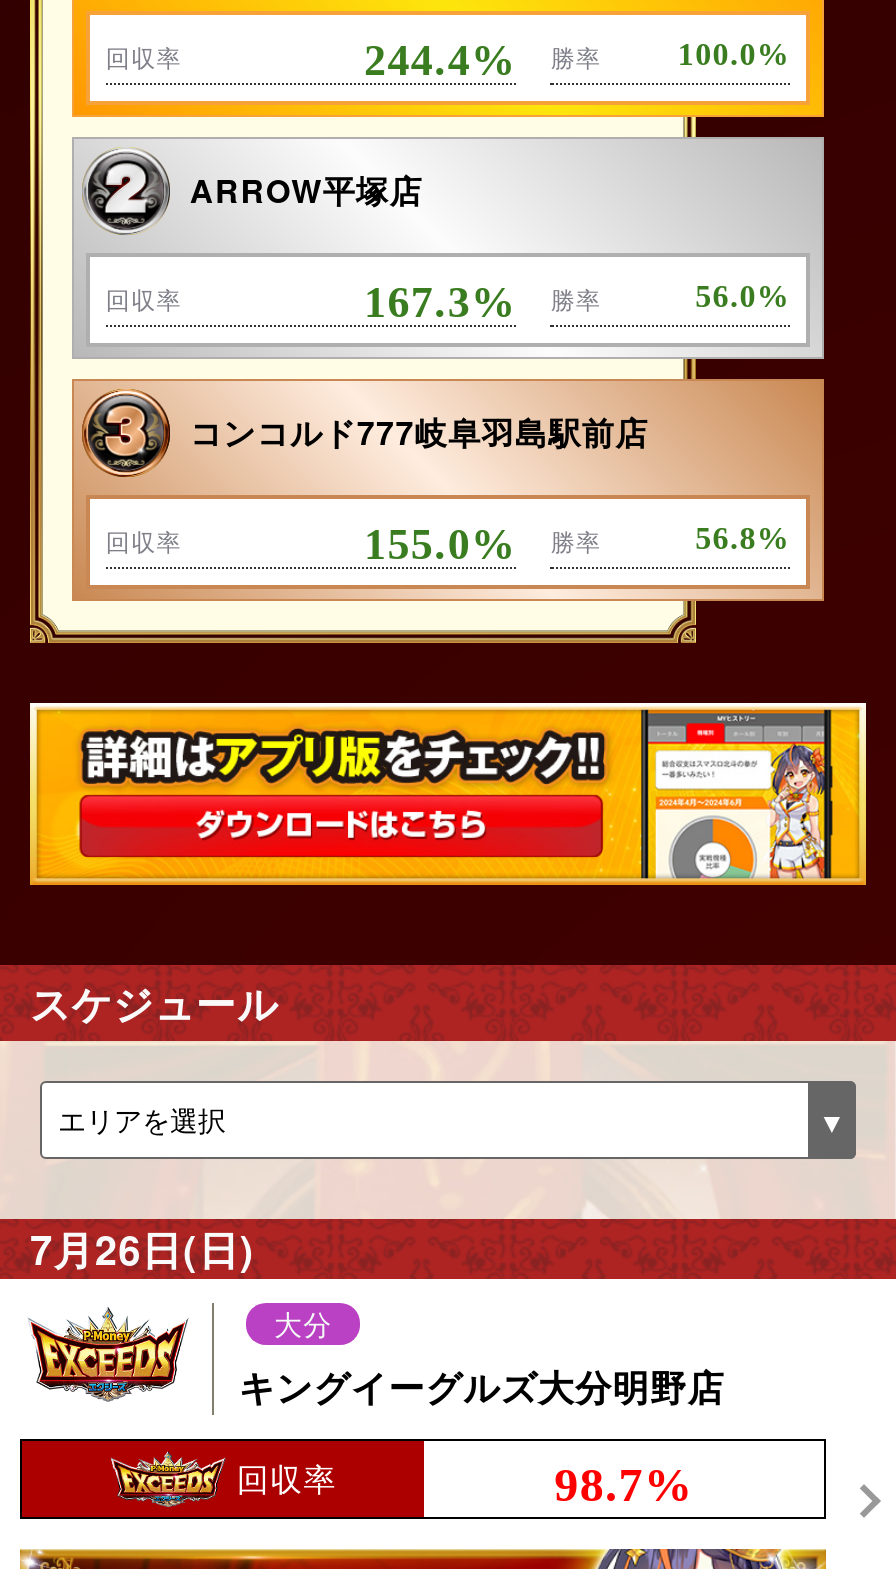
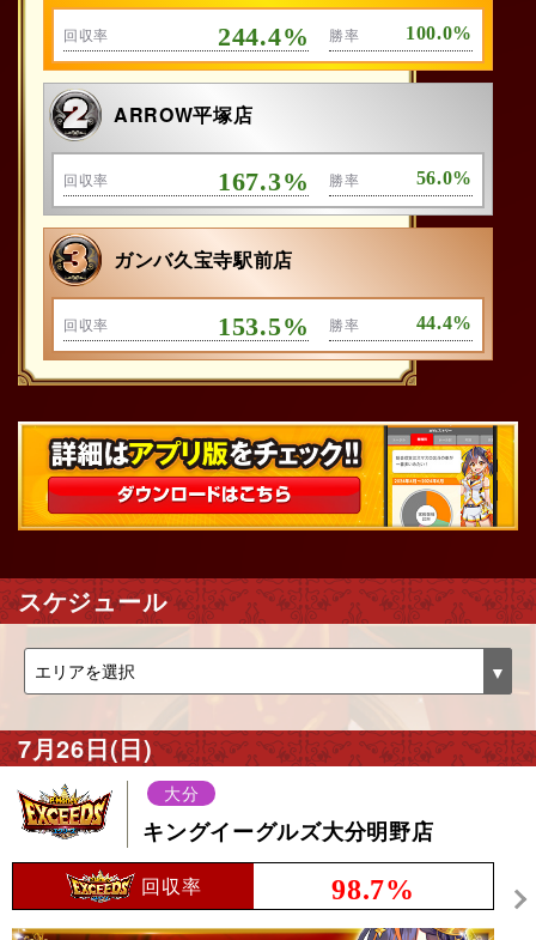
- コンコルド777岐阜羽島駅前店
+ ガンバ久宝寺駅前店

- 155.0% 勝率
+ 153.5% 勝率

- 56.8%
+ 44.4%
